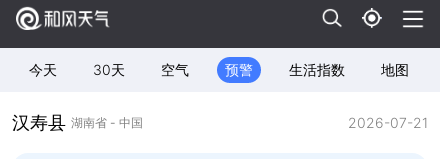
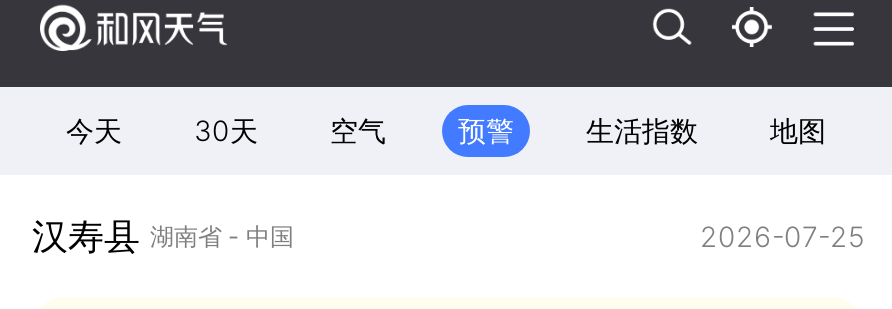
- 2026-07-21
+ 2026-07-25
